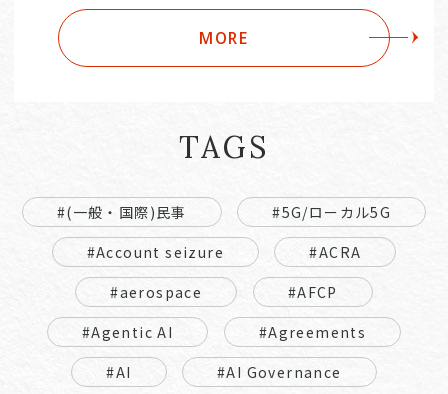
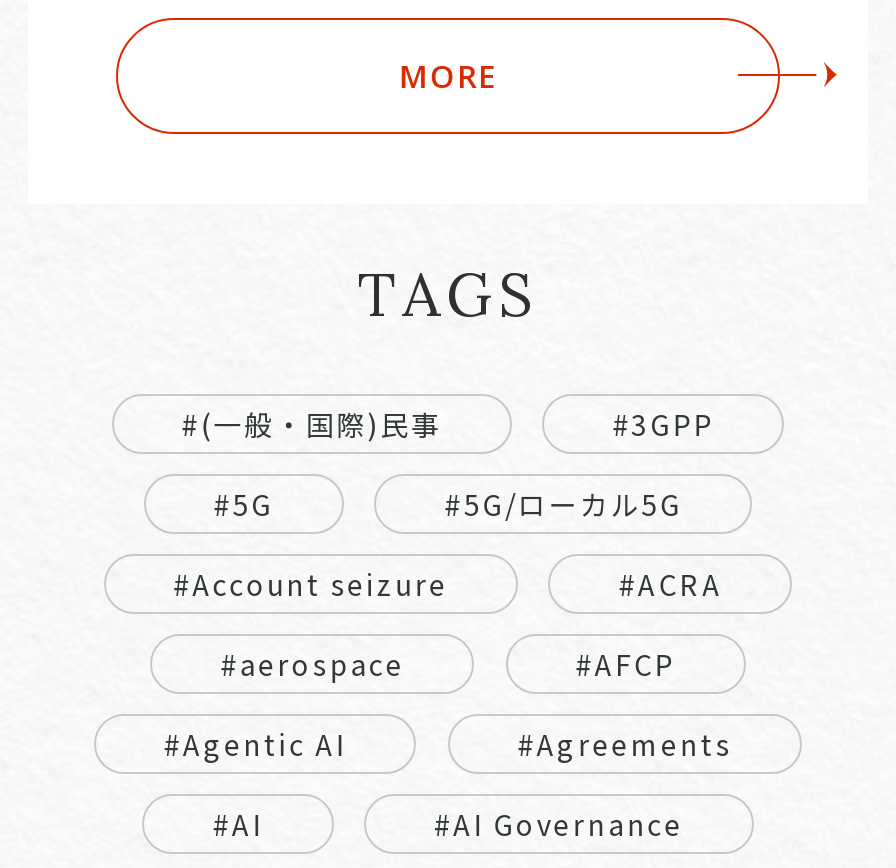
+ #3GPP
+ #5G
